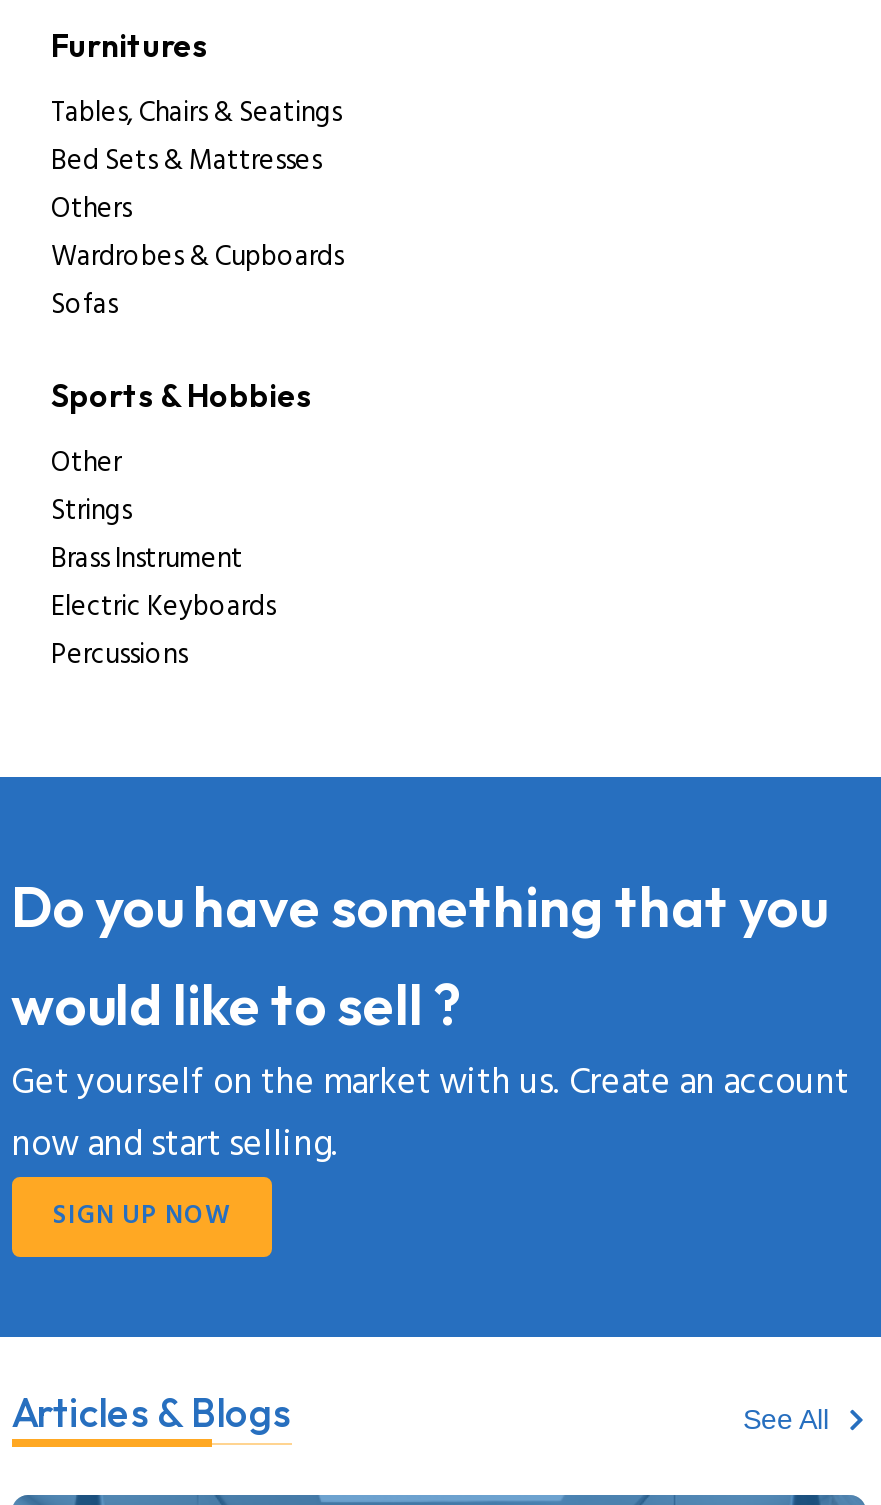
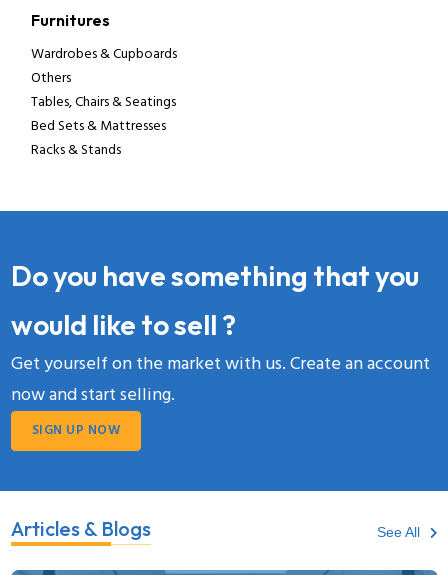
moved down: Tables, Chairs & Seatings | Bed Sets & Mattresses

moved up: Wardrobes & Cupboards | Others

- Sofas
- Sports & Hobbies
- Other
- Strings
- Brass Instrument
- Electric Keyboards
- Percussions
+ Racks & Stands
